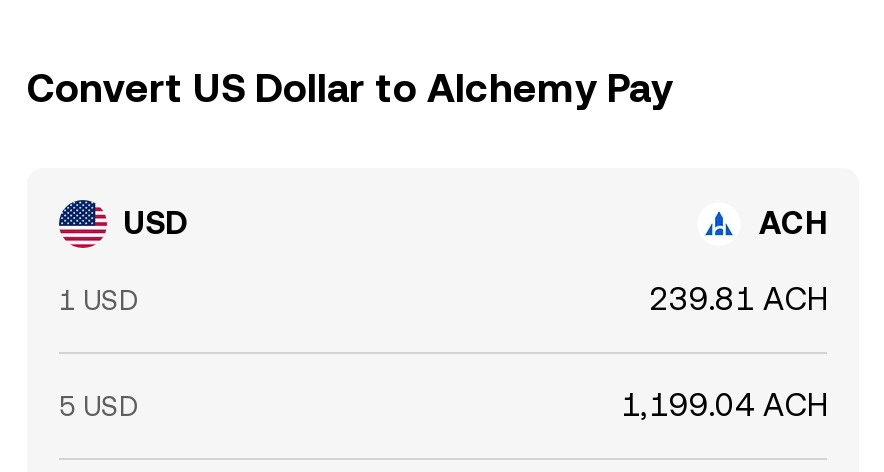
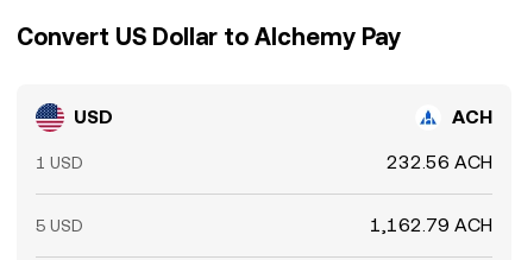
- 239.81 ACH
+ 232.56 ACH

- 1,199.04 ACH
+ 1,162.79 ACH
